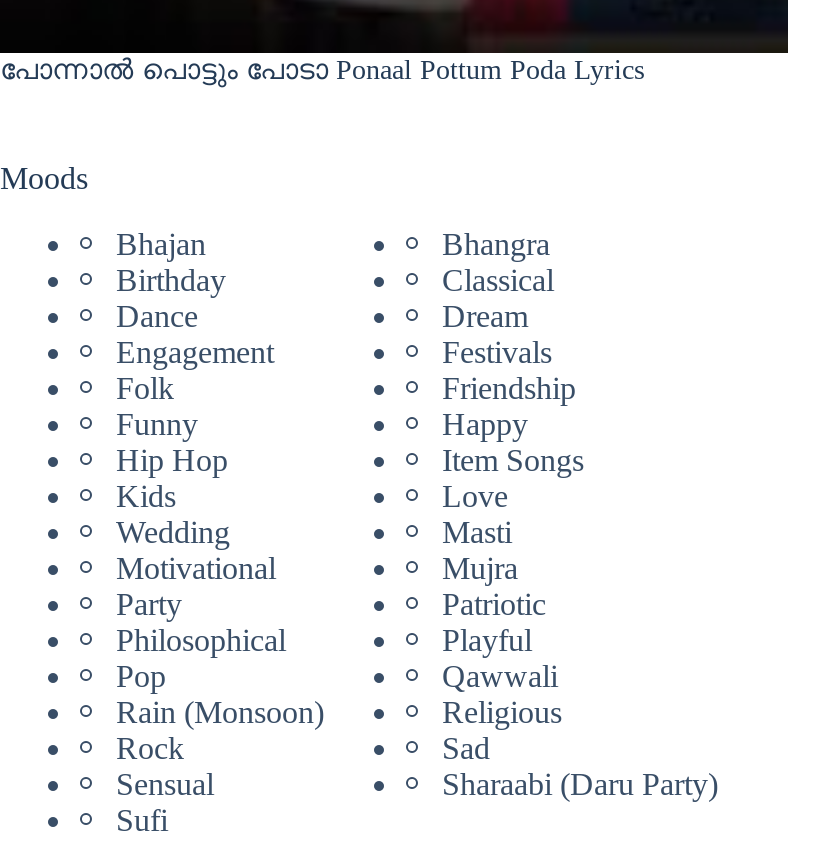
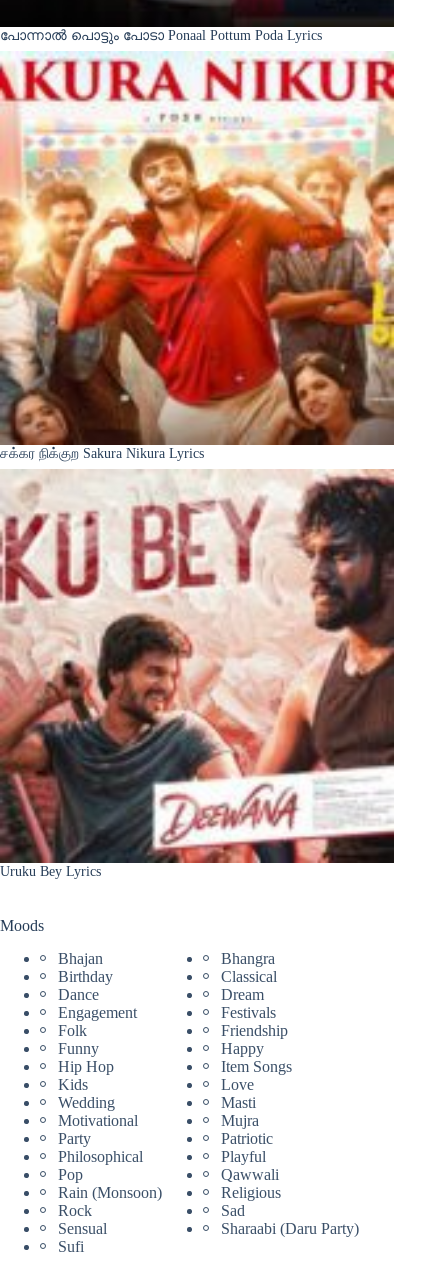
+ [image]
+ சக்கர நிக்குற Sakura Nikura Lyrics

+ [image]
+ Uruku Bey Lyrics
